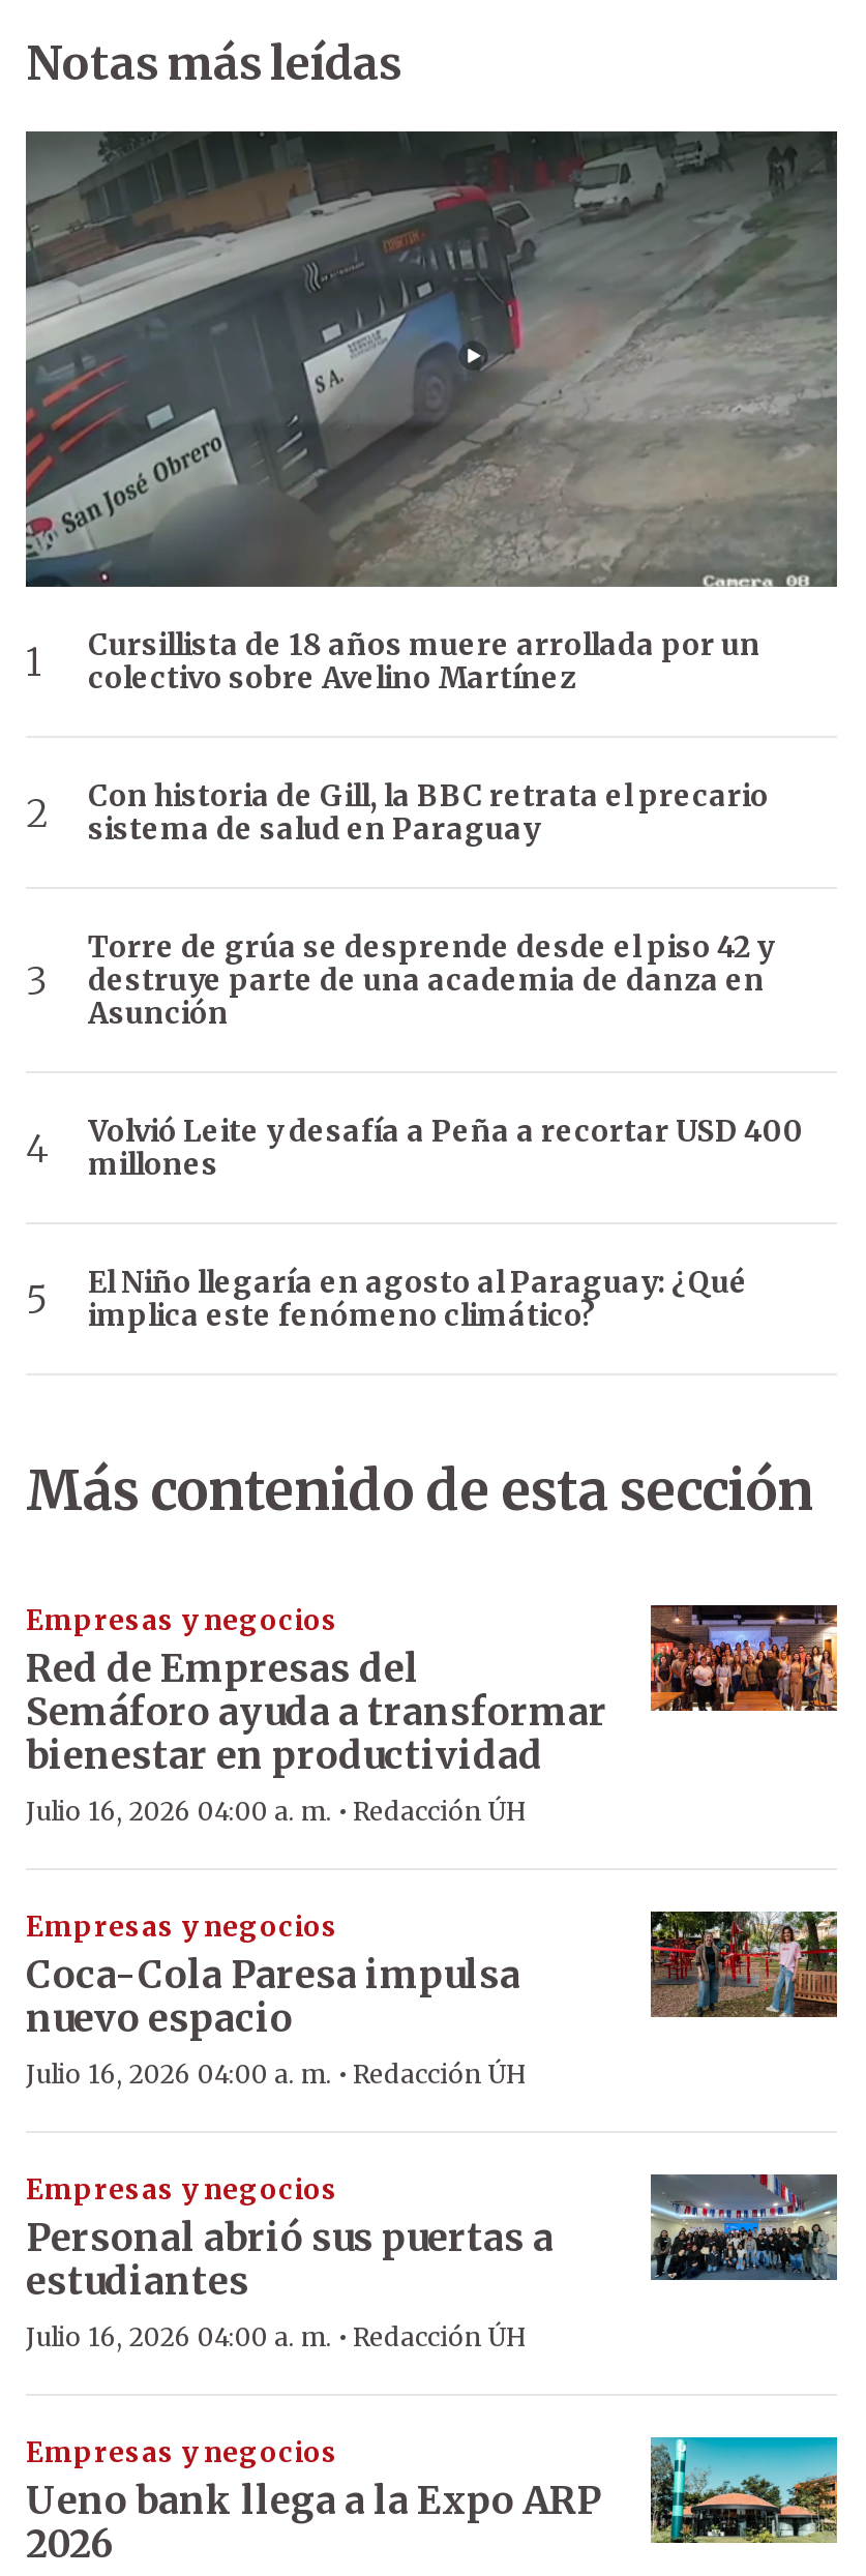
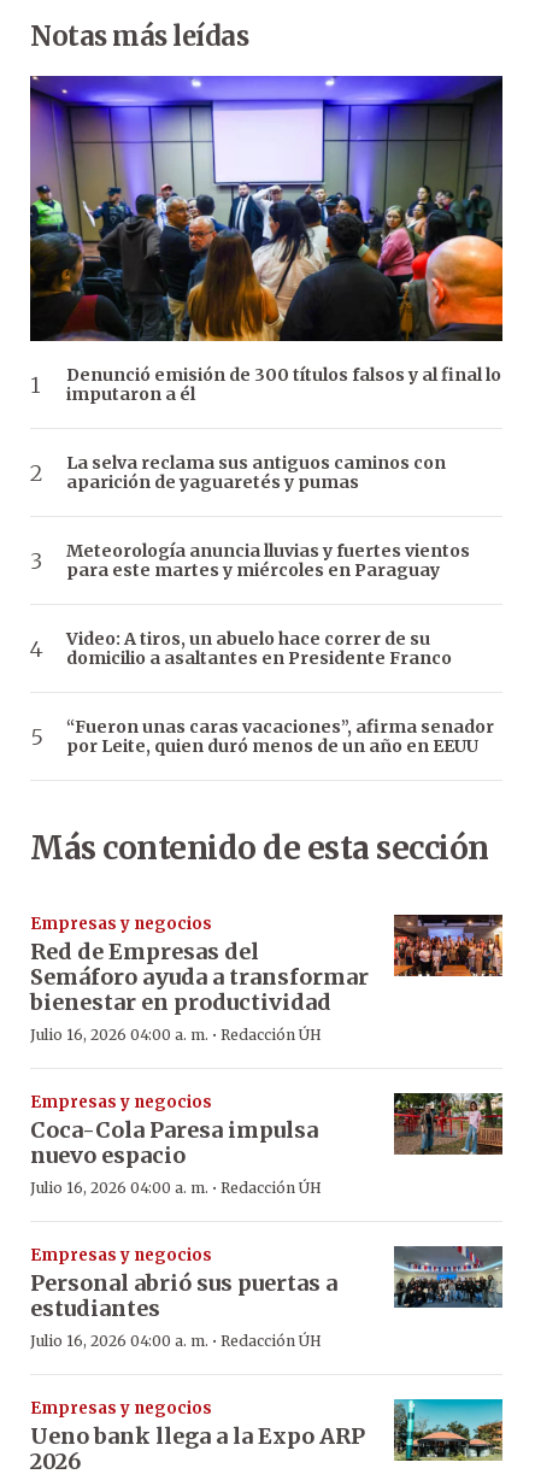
- [image]
- Cursillista de 18 años muere arrollada por un
- colectivo sobre Avelino Martínez
+ [image]
+ Denunció emisión de 300 títulos falsos y al final lo
+ imputaron a él

- Con historia de Gill, la BBC retrata el precario
- sistema de salud en Paraguay
+ La selva reclama sus antiguos caminos con
+ aparición de yaguaretés y pumas

- Torre de grúa se desprende desde el piso 42 y
- destruye parte de una academia de danza en
- Asunción
+ Meteorología anuncia lluvias y fuertes vientos
+ para este martes y miércoles en Paraguay

- Volvió Leite y desafía a Peña a recortar USD 400
- millones
+ Video: A tiros, un abuelo hace correr de su
+ domicilio a asaltantes en Presidente Franco

- El Niño llegaría en agosto al Paraguay: ¿Qué
- implica este fenómeno climático?
+ “Fueron unas caras vacaciones”, afirma senador
+ por Leite, quien duró menos de un año en EEUU
